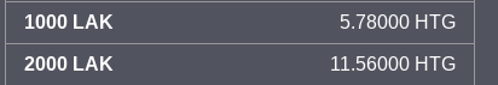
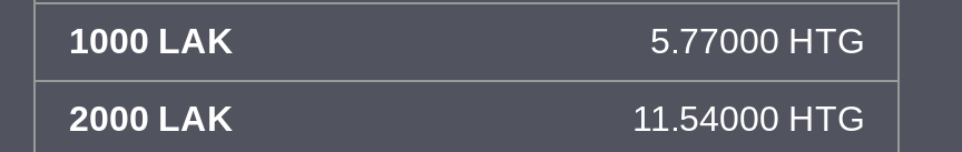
- 5.78000 HTG
+ 5.77000 HTG

- 11.56000 HTG
+ 11.54000 HTG
